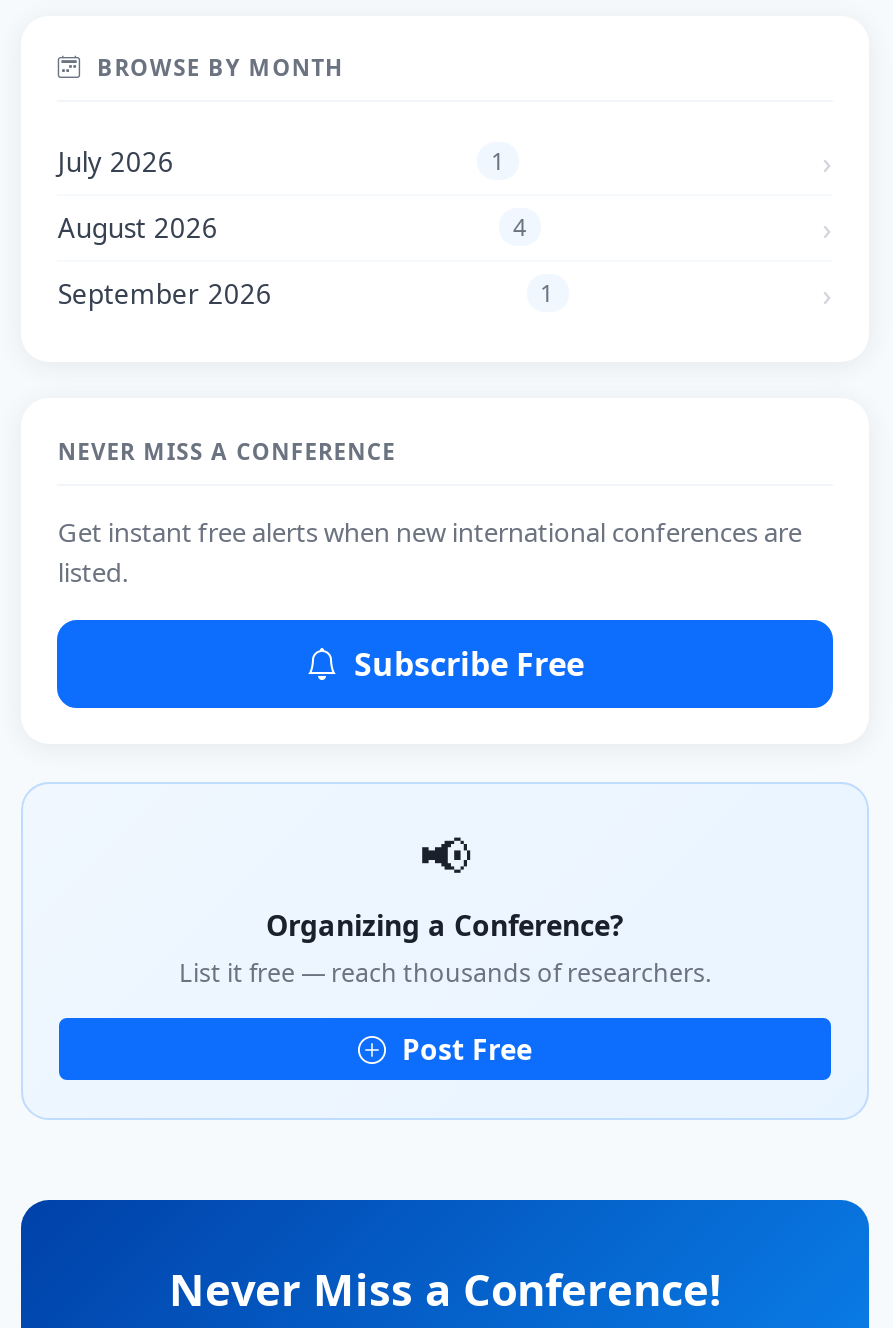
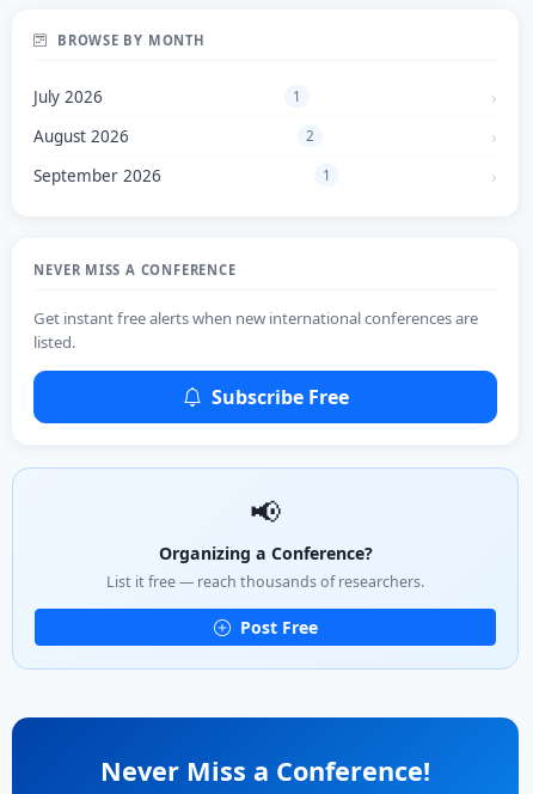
- 4
+ 2
